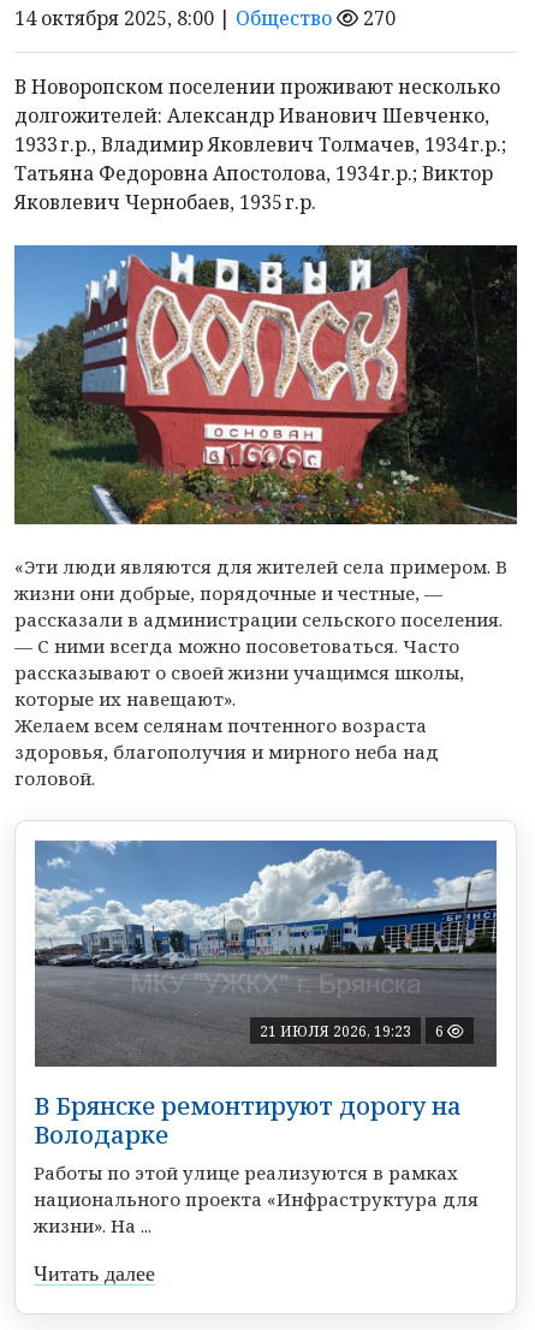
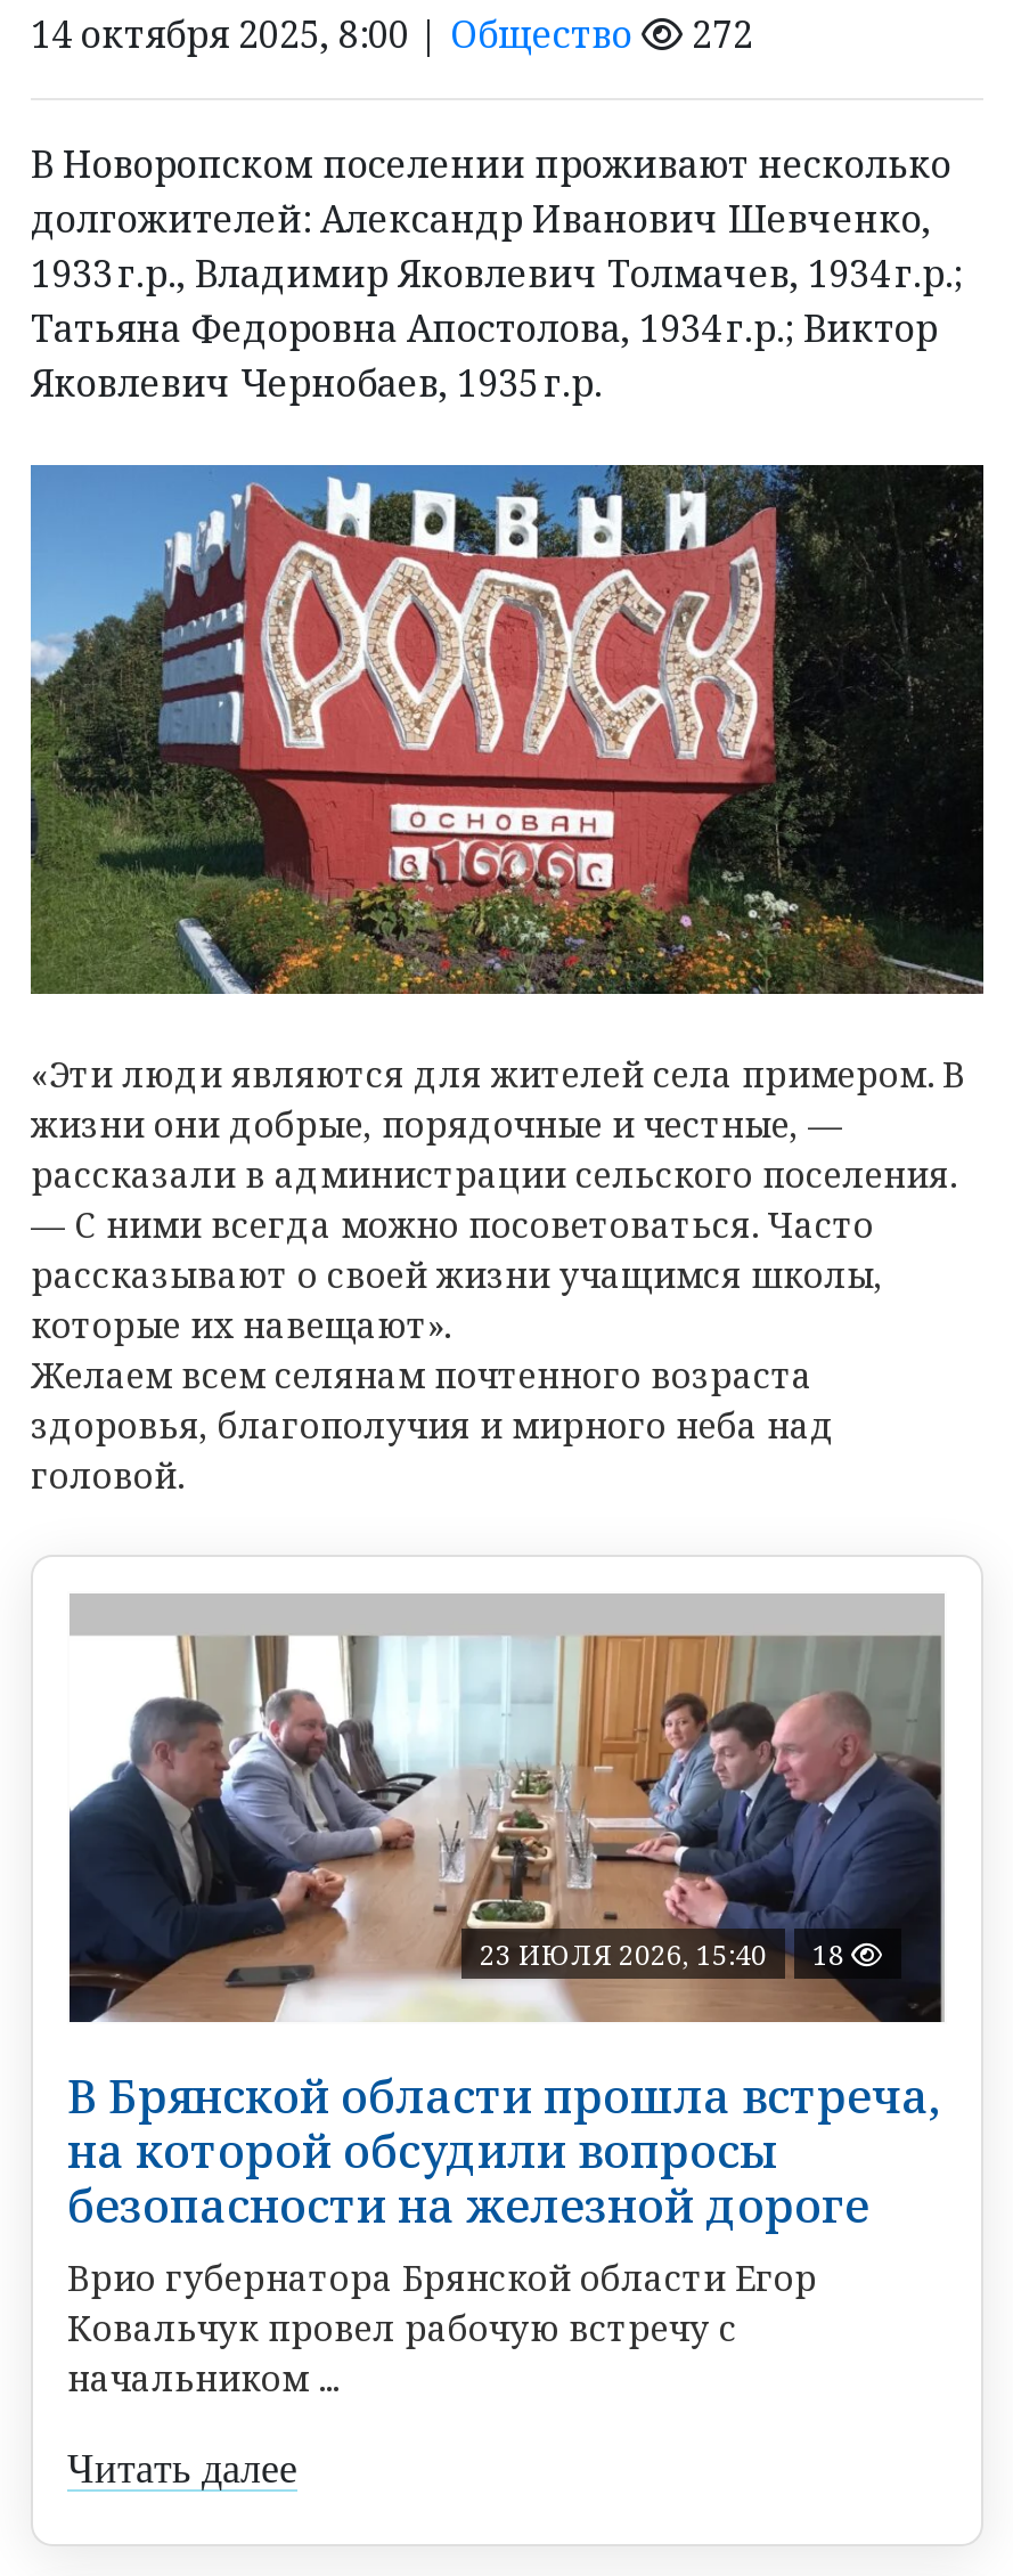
- 270
+ 272

- [image]
- 21 ИЮЛЯ 2026, 19:23
- 6
+ [image]
+ 23 ИЮЛЯ 2026, 15:40
+ 18

- В Брянске ремонтируют дорогу на
- Володарке
- Работы по этой улице реализуются в рамках
- национального проекта «Инфраструктура для
- жизни». На ...
+ В Брянской области прошла встреча,
+ на которой обсудили вопросы
+ безопасности на железной дороге
+ Врио губернатора Брянской области Егор
+ Ковальчук провел рабочую встречу с
+ начальником ...
